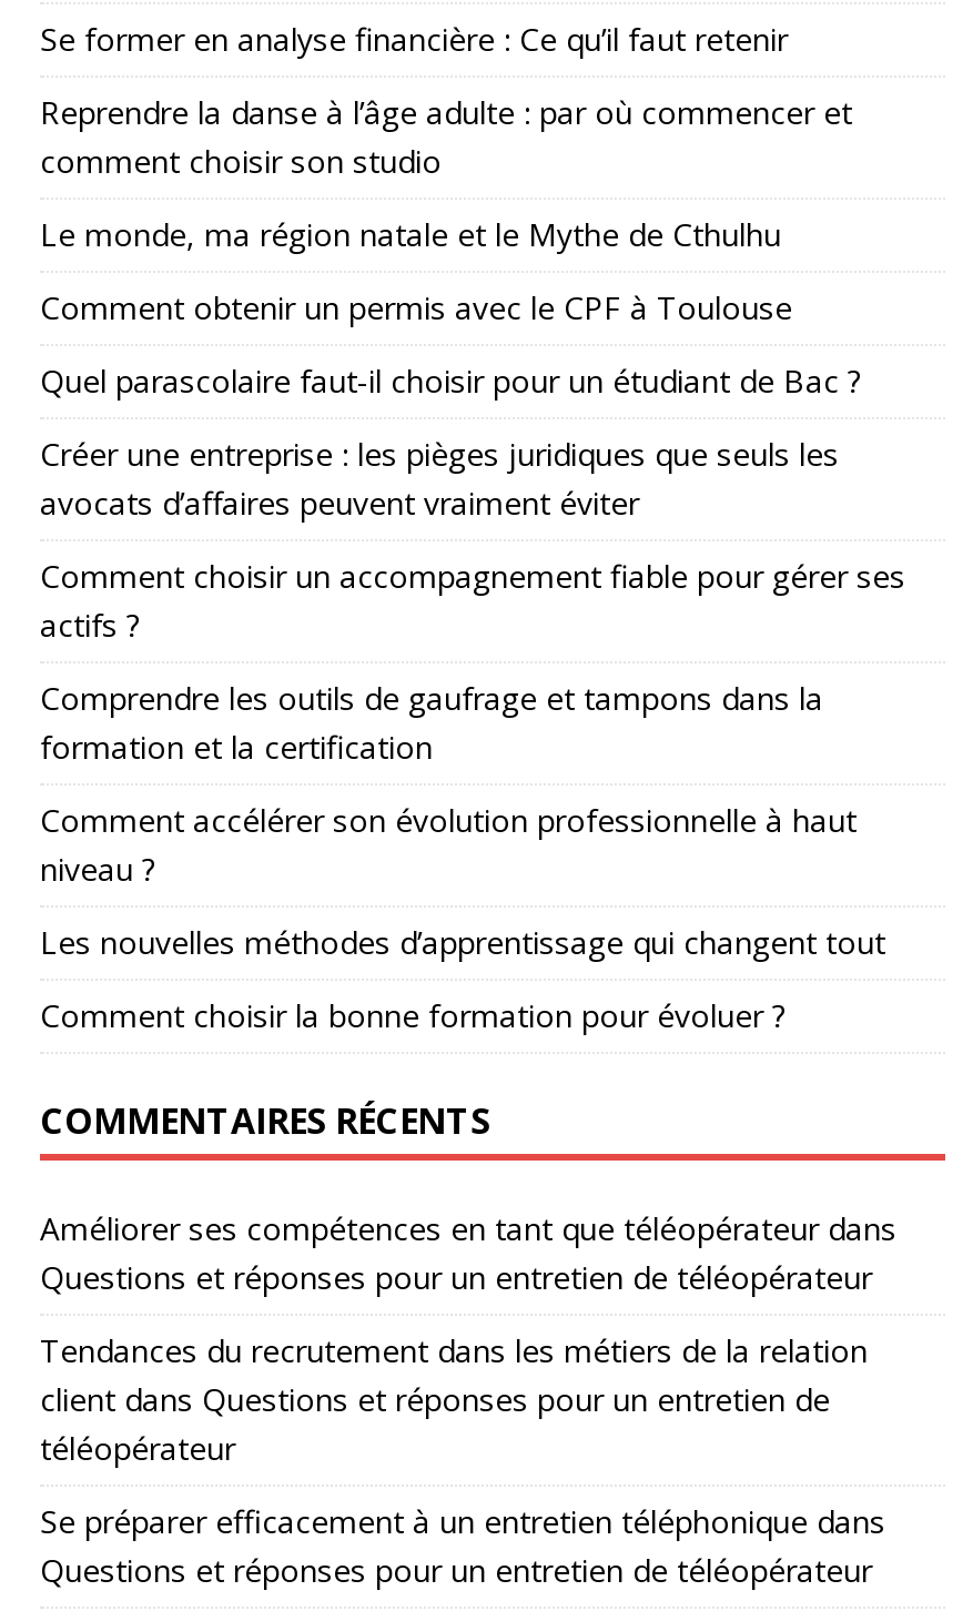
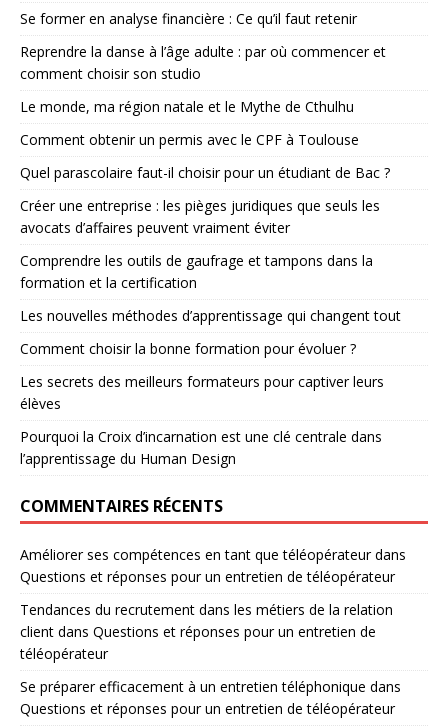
- Comment choisir un accompagnement fiable pour gérer ses
- actifs ?

moved up: Comprendre les outils de gaufrage et tampons dans la | formation et la certification

- Comment accélérer son évolution professionnelle à haut
- niveau ?

moved up: Les nouvelles méthodes d’apprentissage qui changent tout | Comment choisir la bonne formation pour évoluer ?

+ Les secrets des meilleurs formateurs pour captiver leurs
+ élèves
+ Pourquoi la Croix d’incarnation est une clé centrale dans
+ l’apprentissage du Human Design
